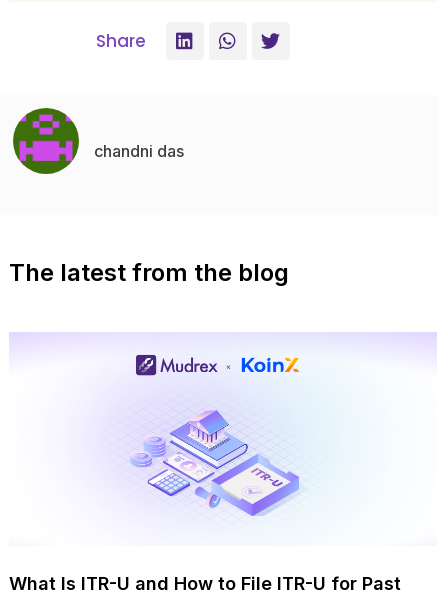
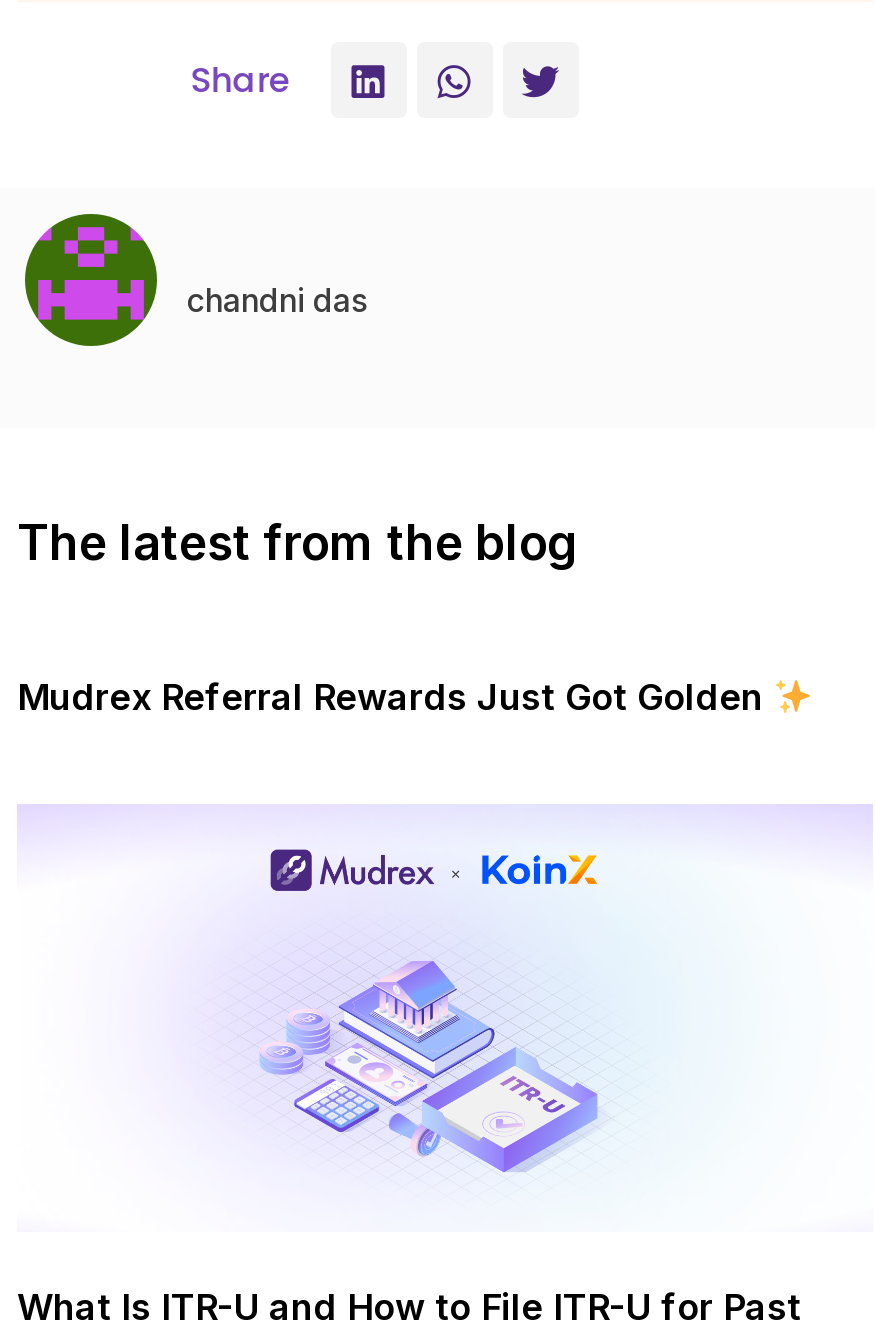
+ Mudrex Referral Rewards Just Got Golden
